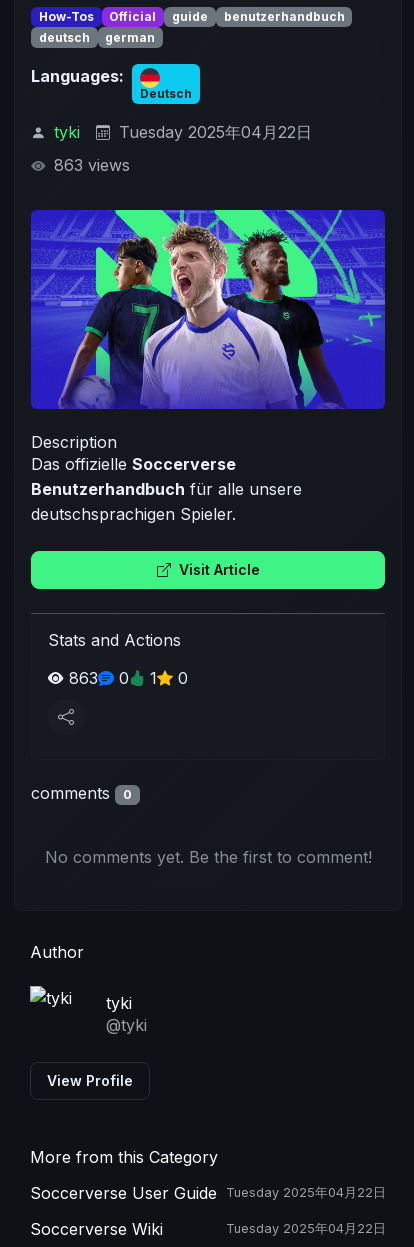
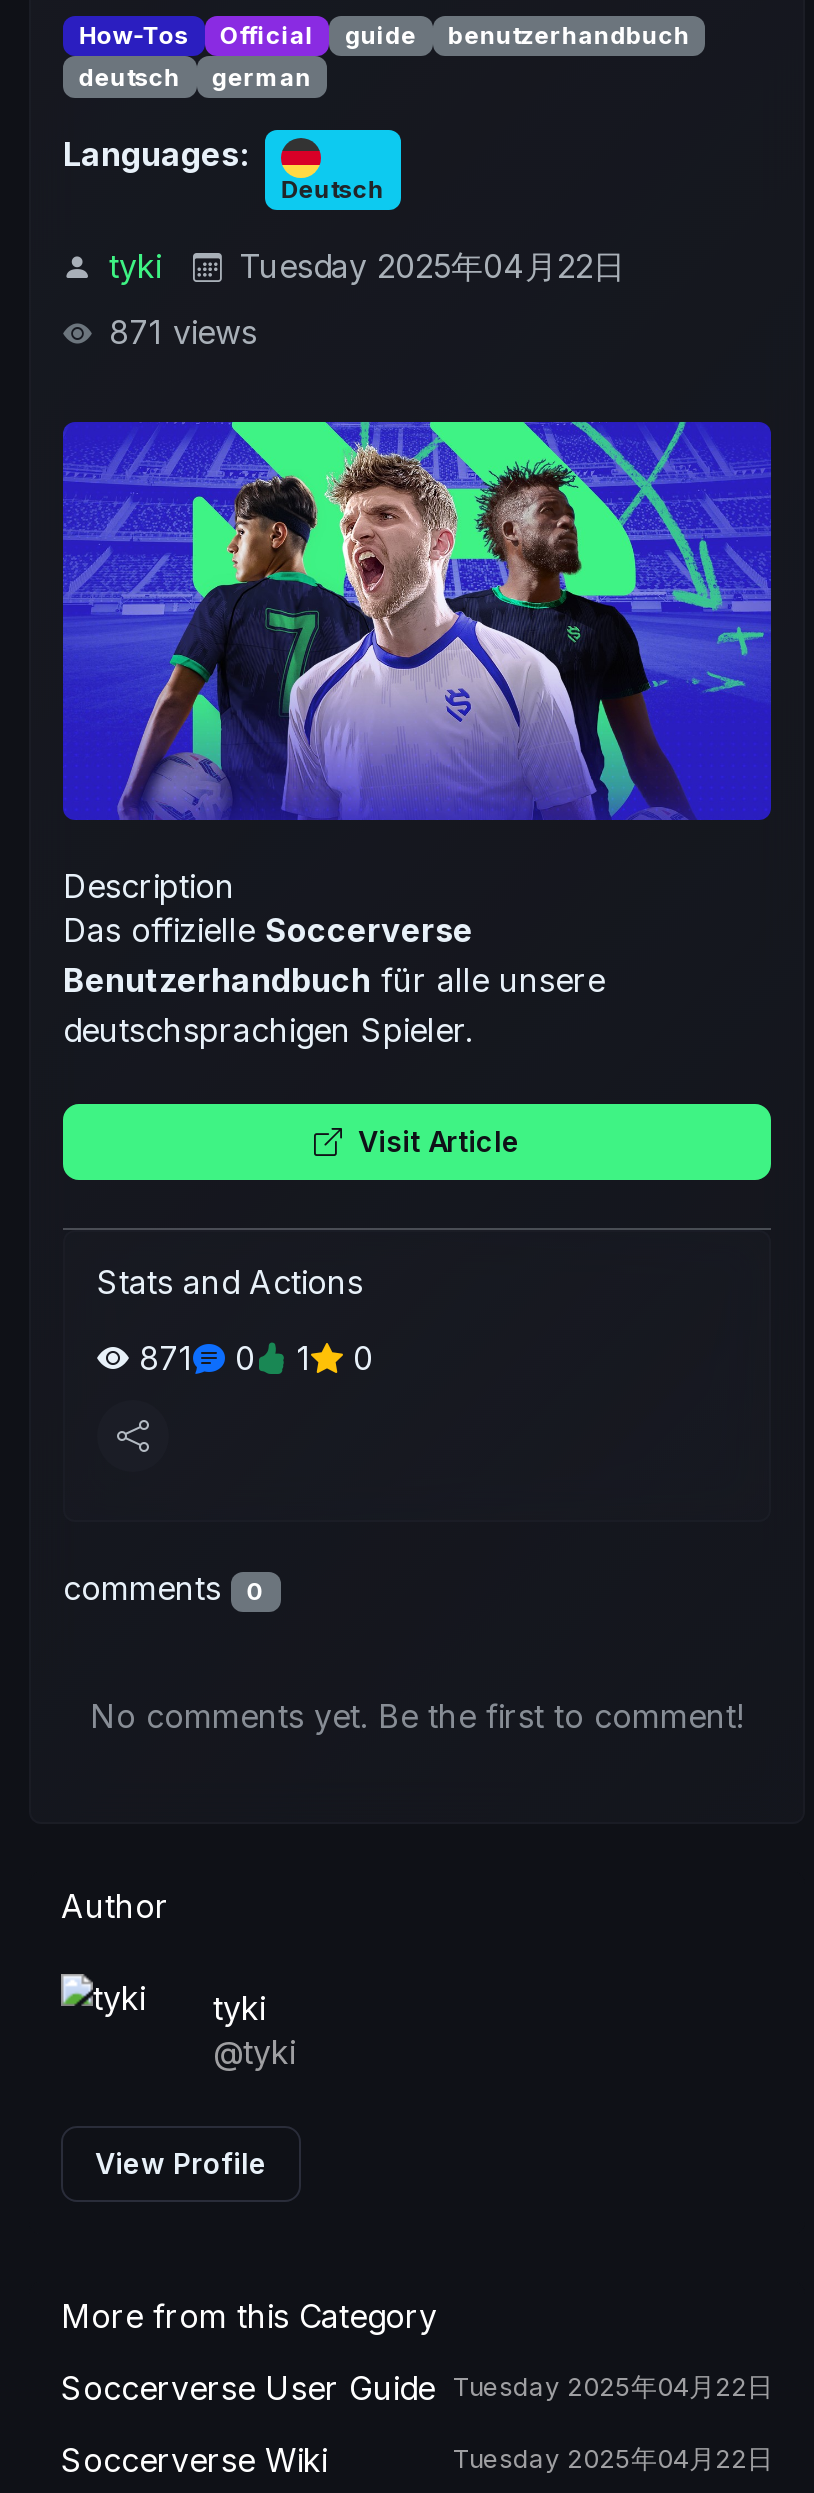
- 863 views
+ 871 views

- 863 0 1 0
+ 871 0 1 0
